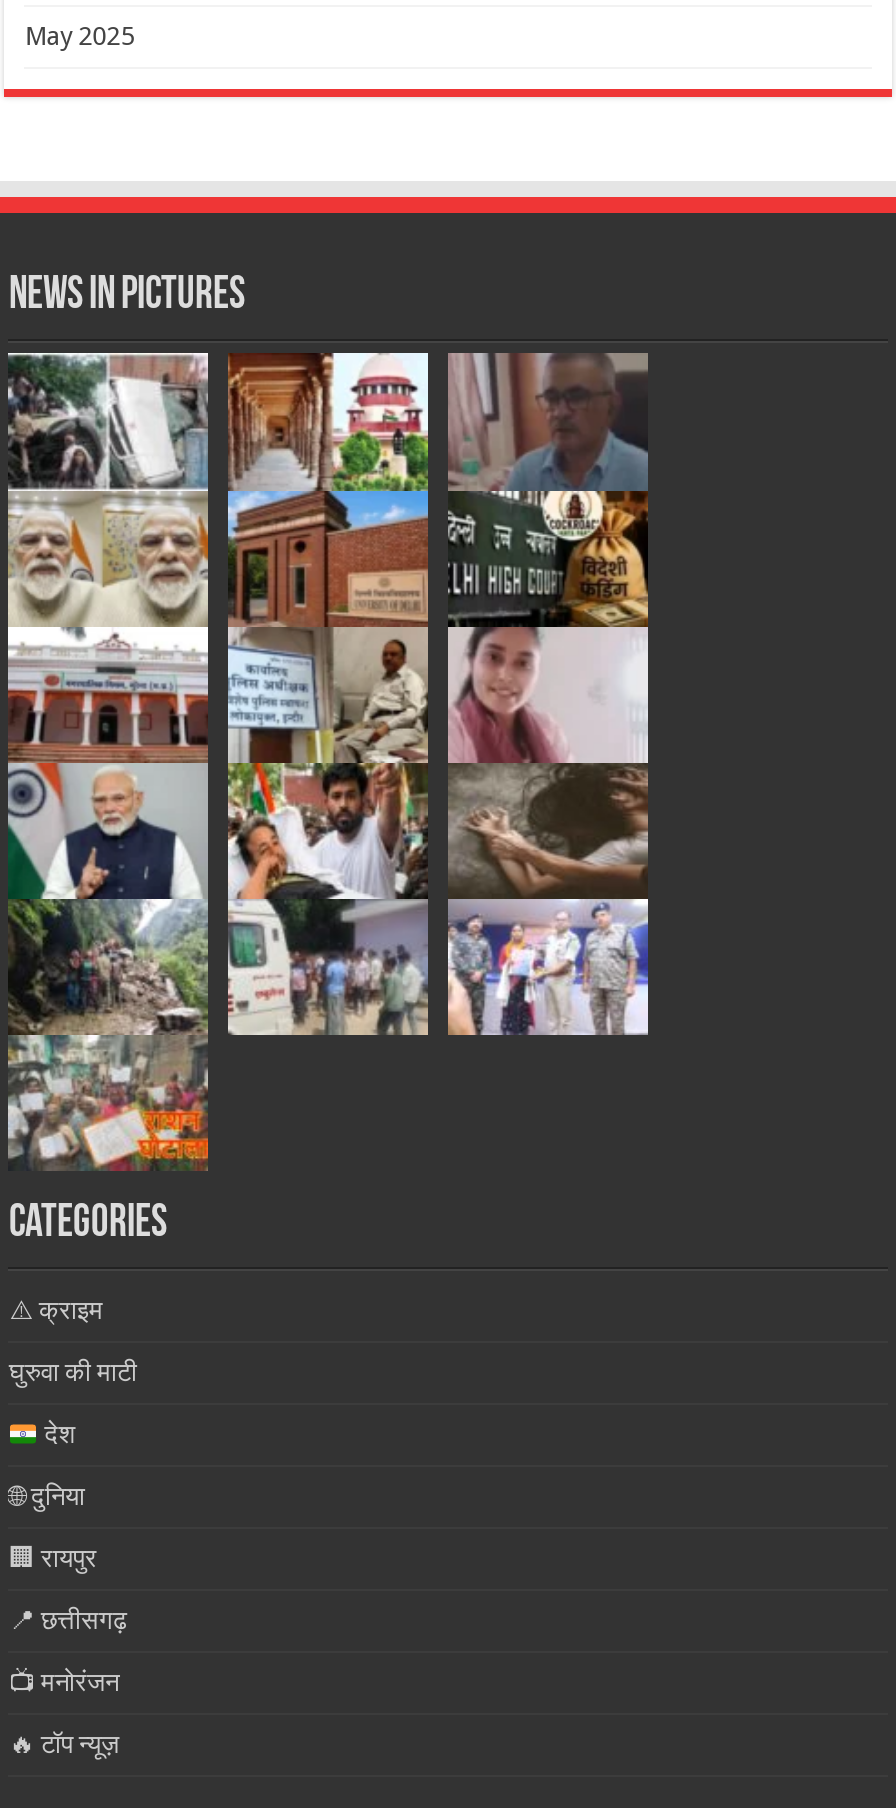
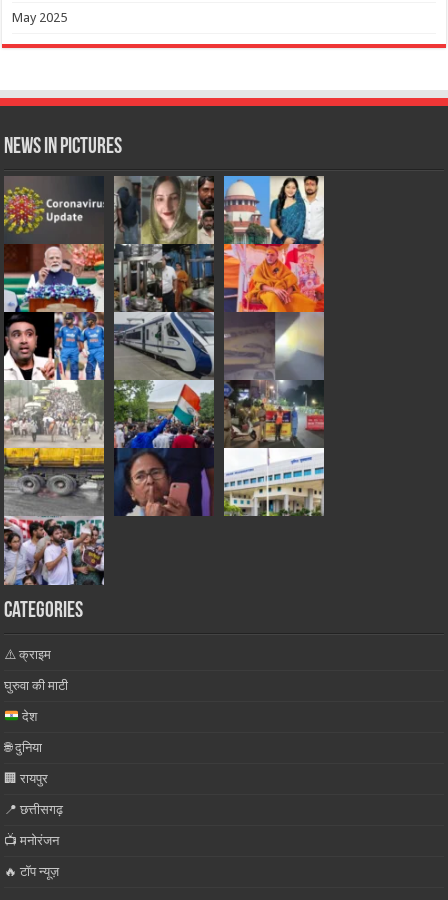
- [image]
+ [image]

- [image]
+ [image]

- [image]
+ [image]
